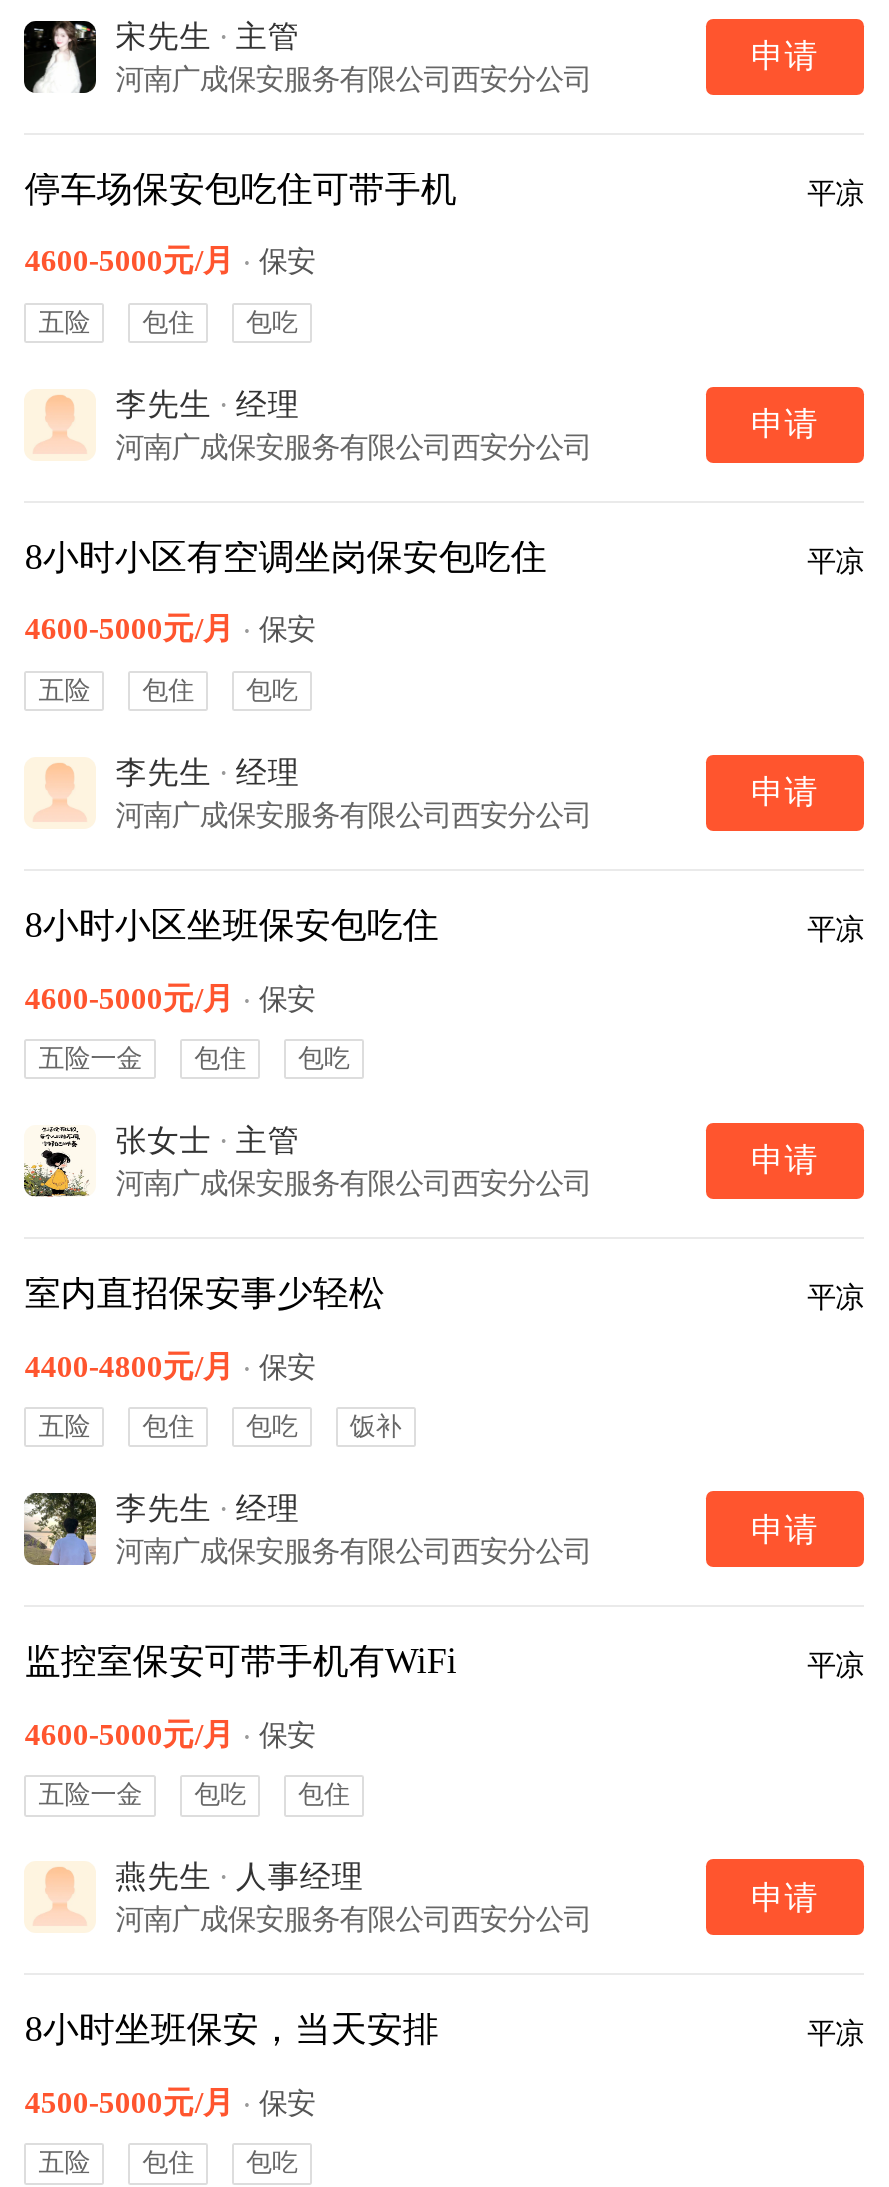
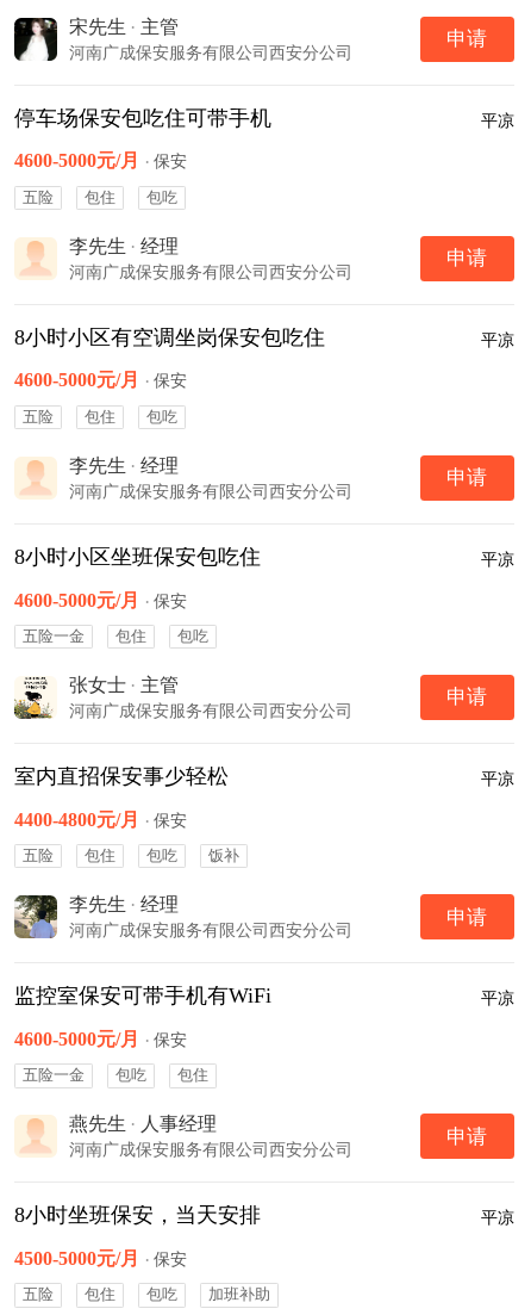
+ 加班补助
